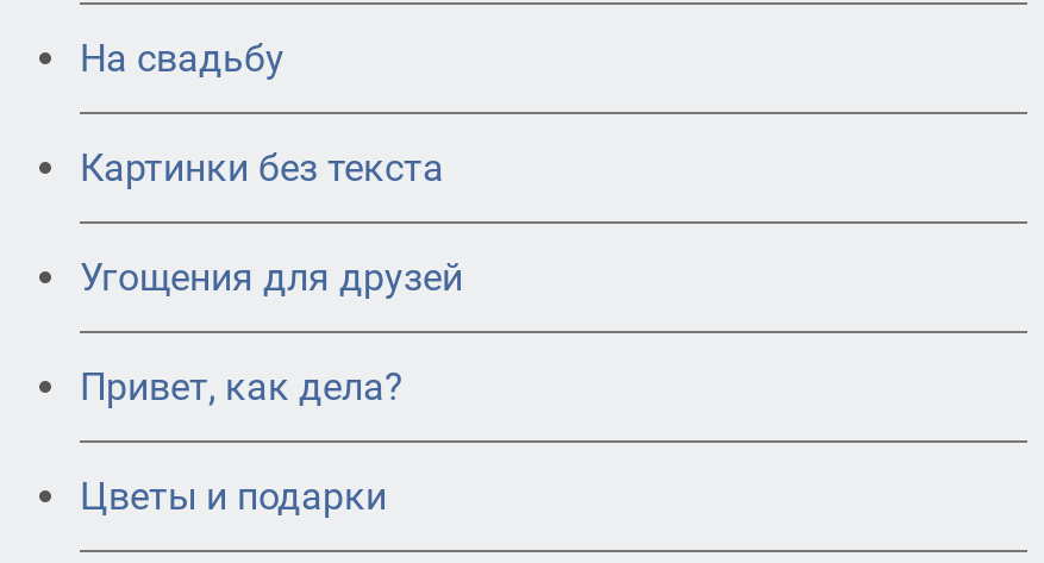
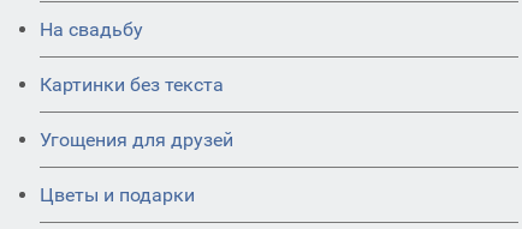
- Привет, как дела?
